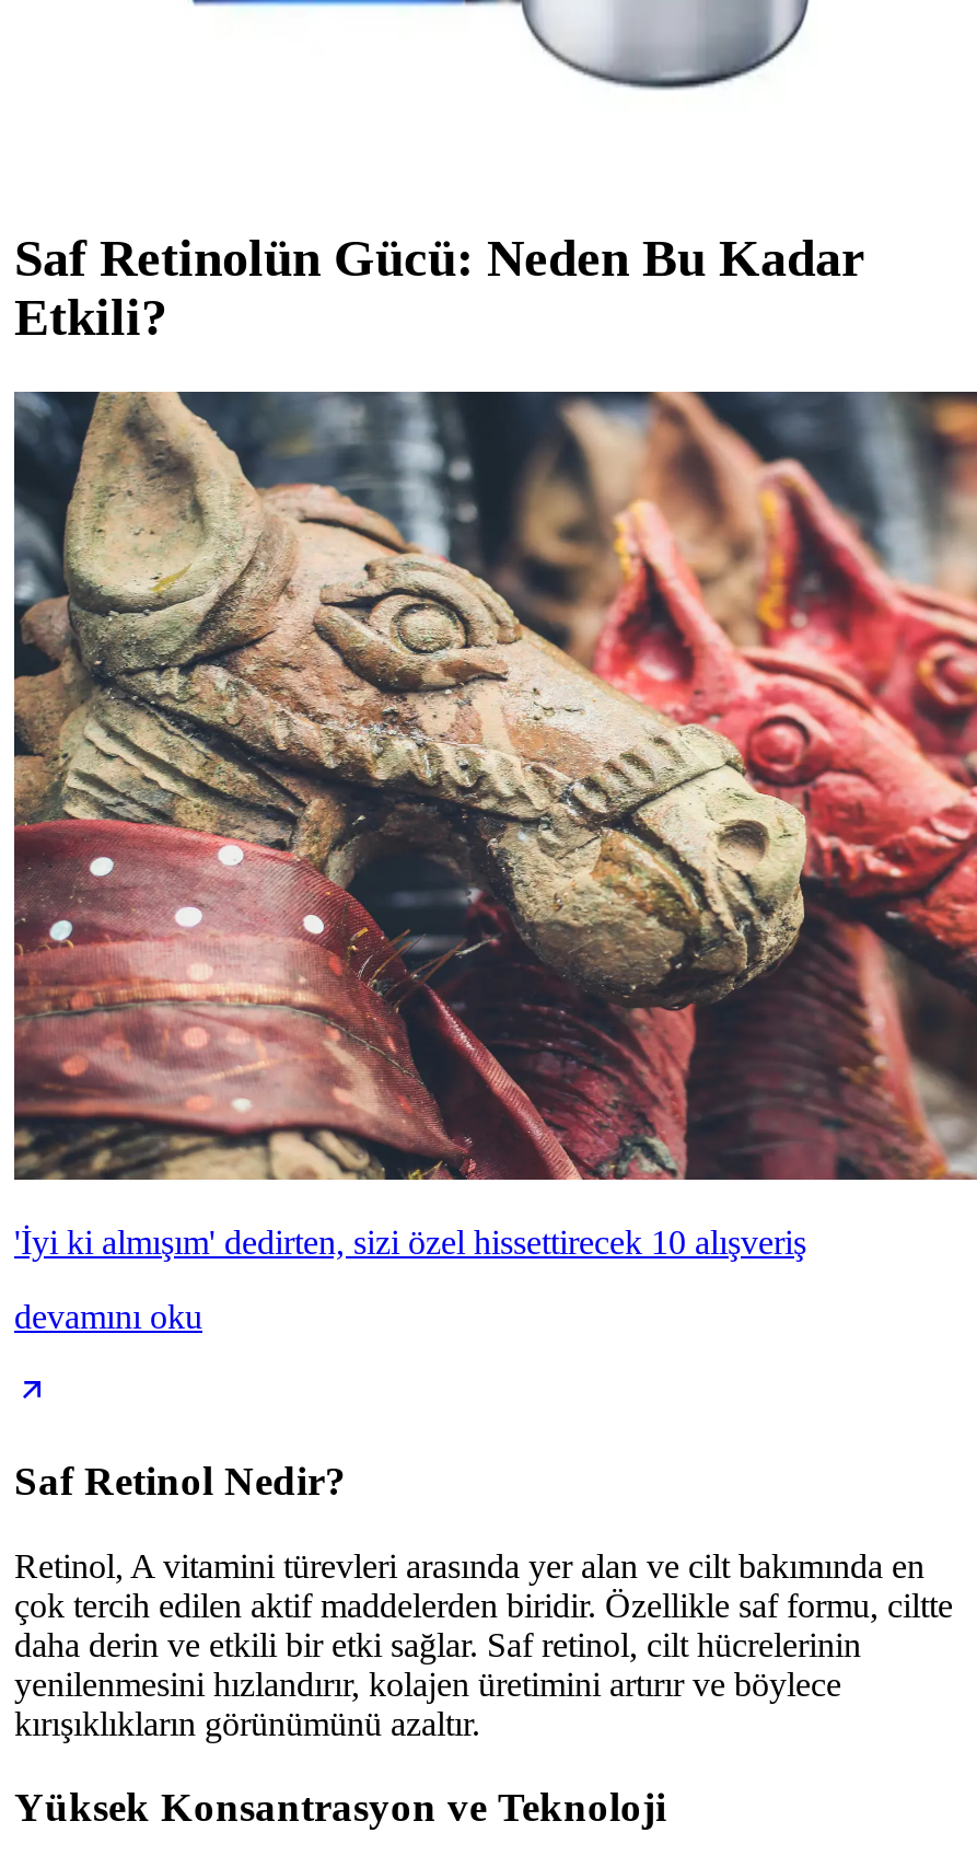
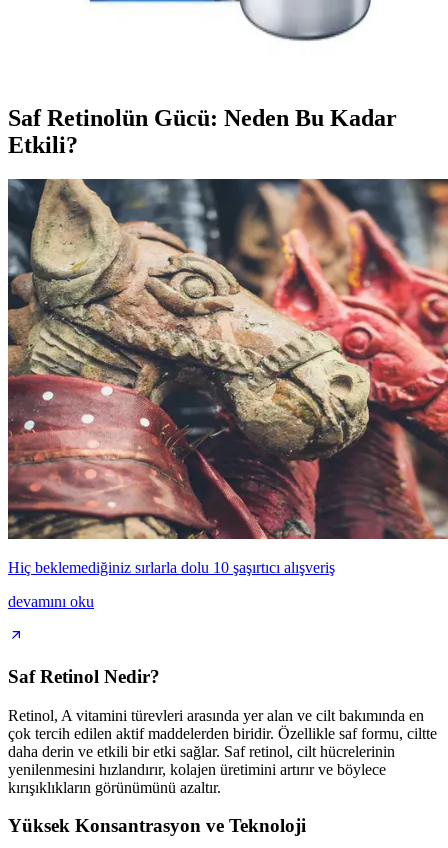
- 'İyi ki almışım' dedirten, sizi özel hissettirecek 10 alışveriş
+ Hiç beklemediğiniz sırlarla dolu 10 şaşırtıcı alışveriş
